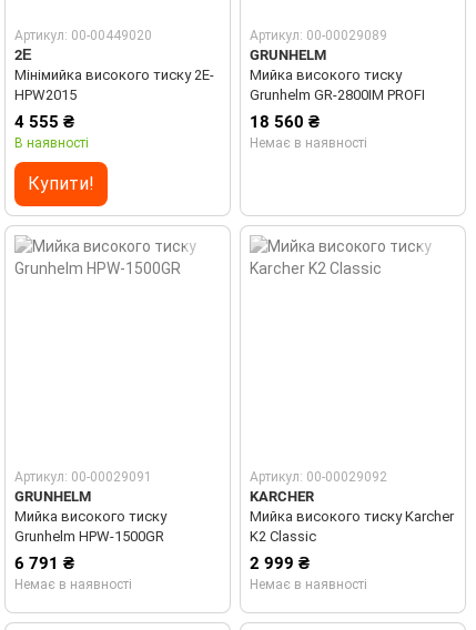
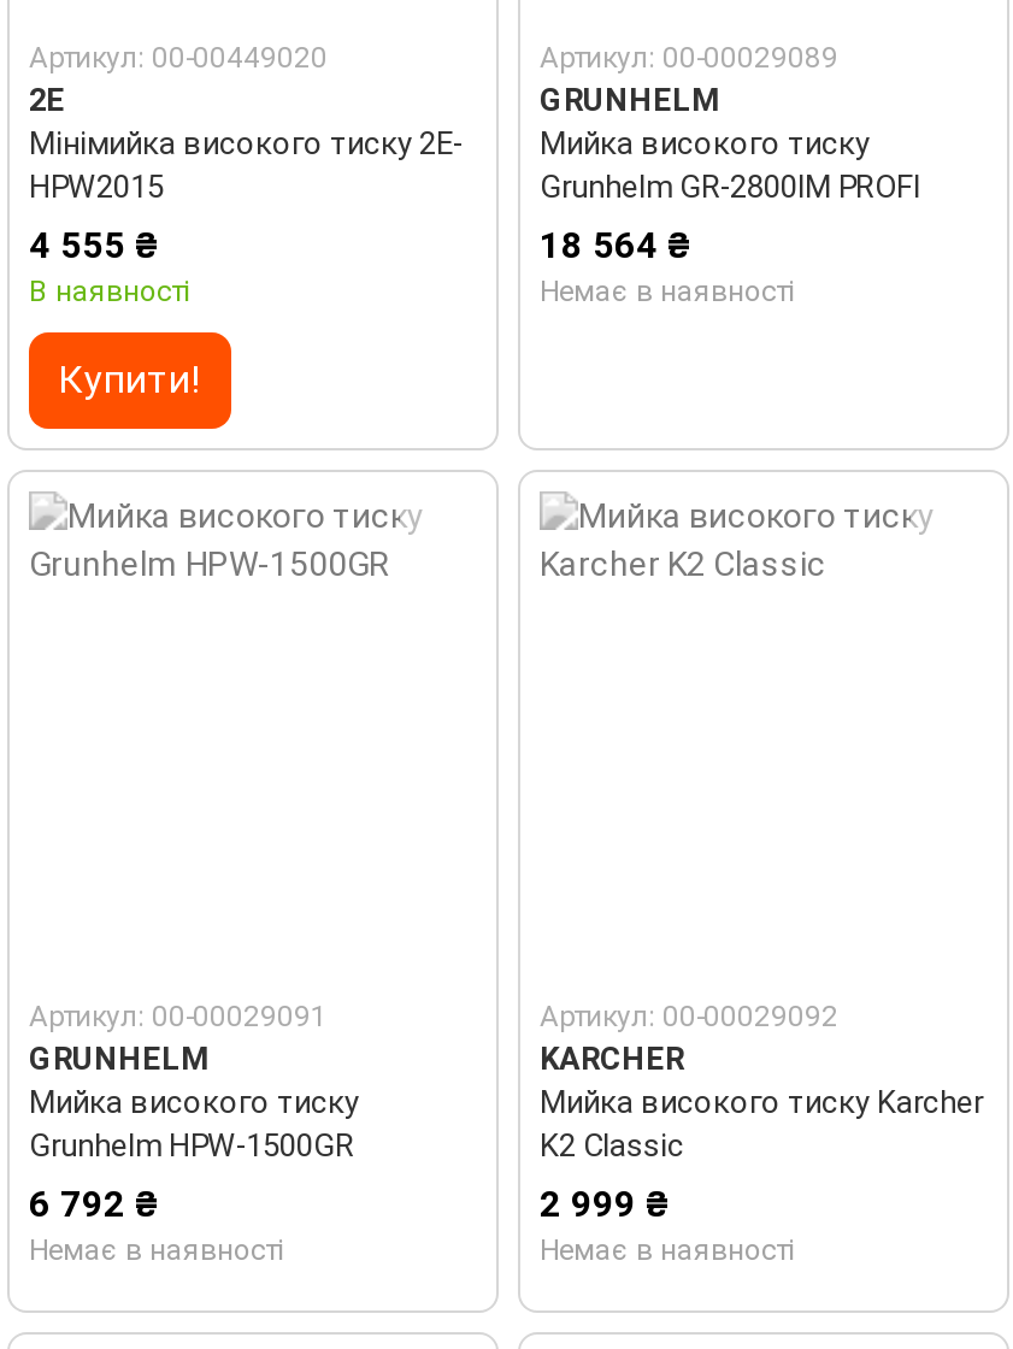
- 18 560 ₴
+ 18 564 ₴

- 6 791 ₴
+ 6 792 ₴
